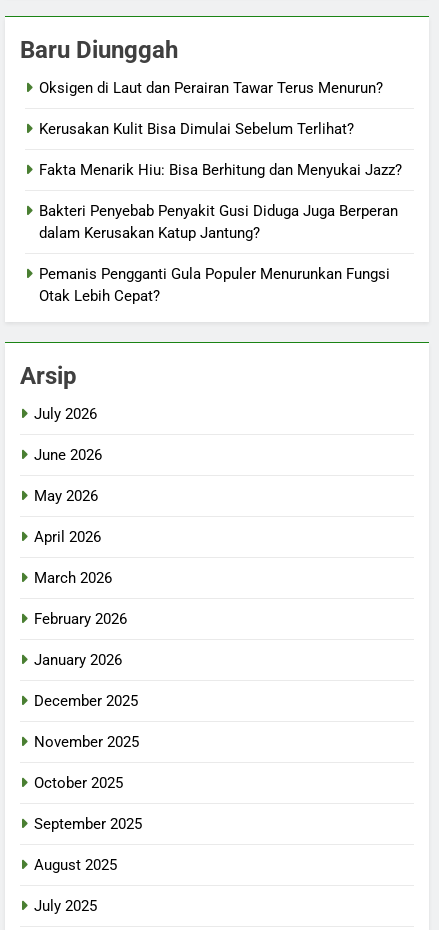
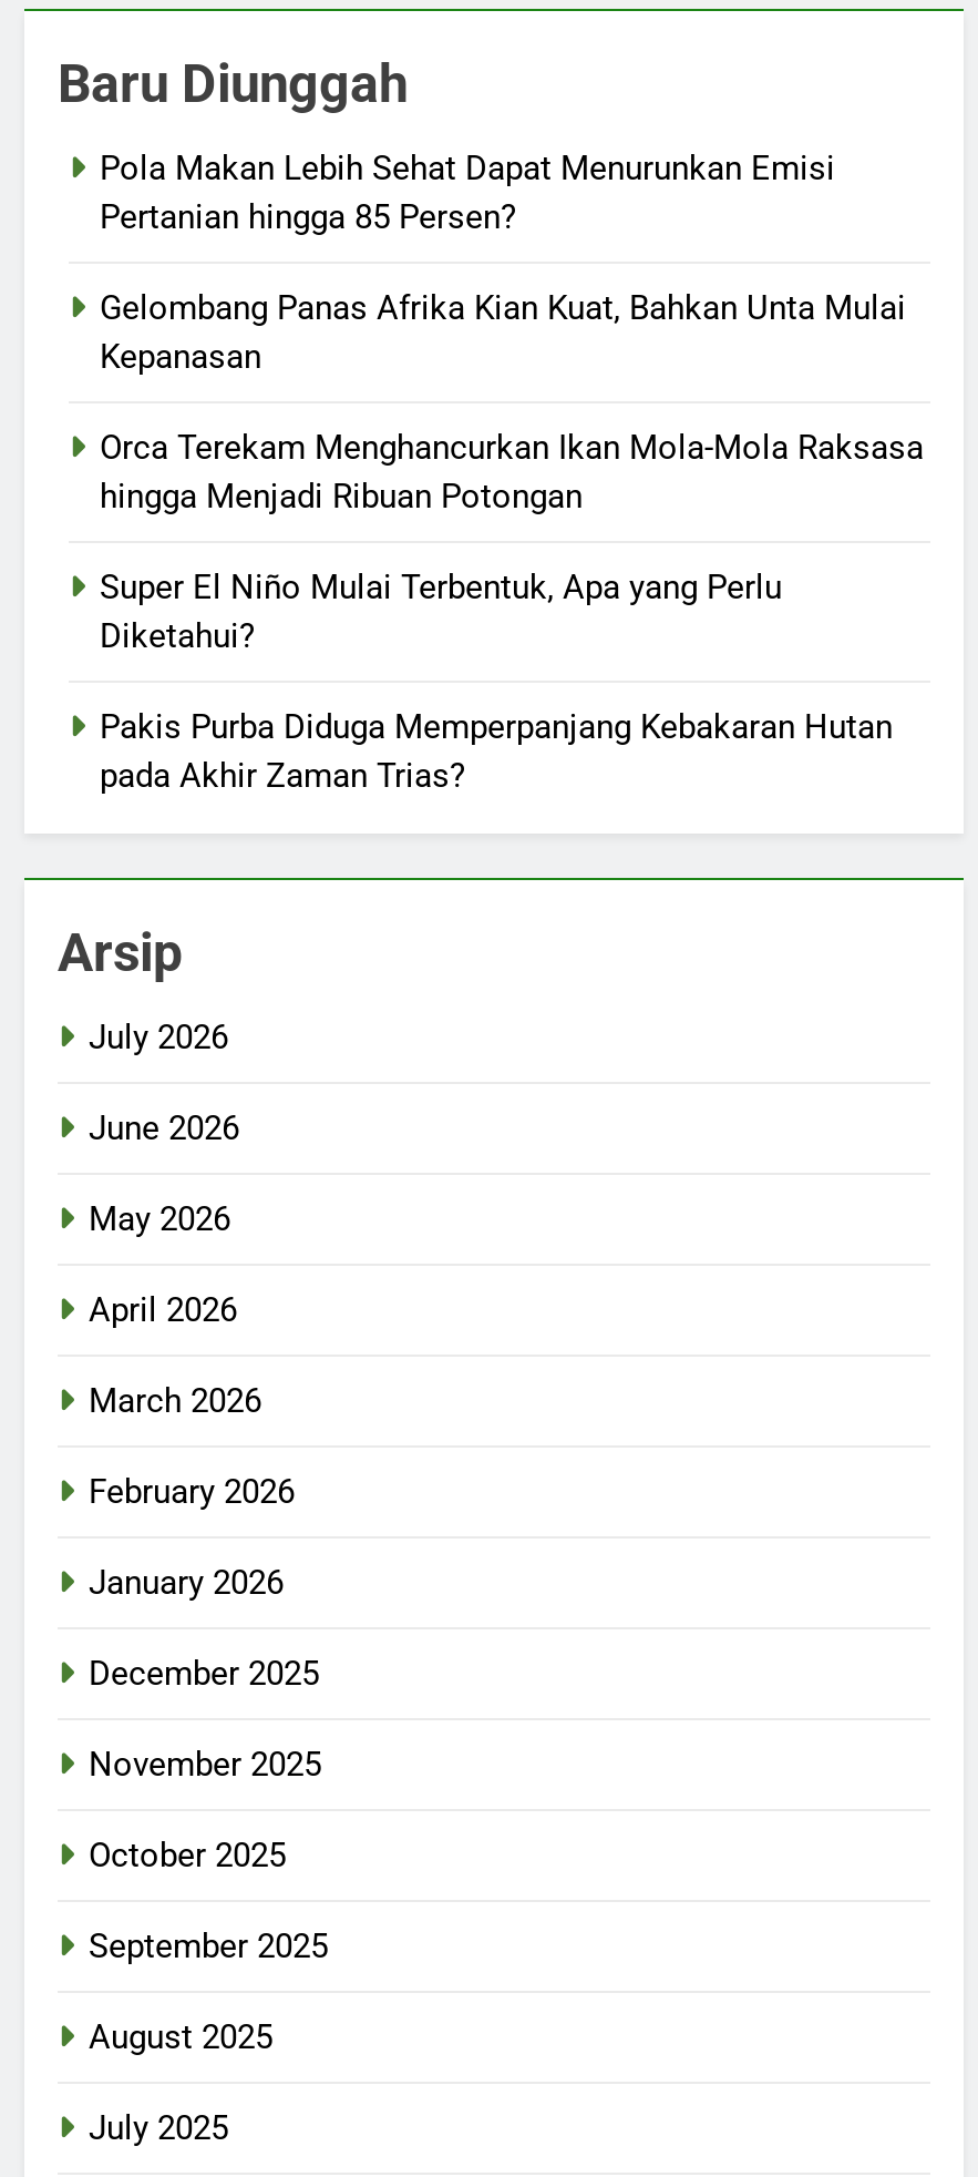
- Oksigen di Laut dan Perairan Tawar Terus Menurun?
+ Pola Makan Lebih Sehat Dapat Menurunkan Emisi
+ Pertanian hingga 85 Persen?

- Kerusakan Kulit Bisa Dimulai Sebelum Terlihat?
+ Gelombang Panas Afrika Kian Kuat, Bahkan Unta Mulai
+ Kepanasan

- Fakta Menarik Hiu: Bisa Berhitung dan Menyukai Jazz?
+ Orca Terekam Menghancurkan Ikan Mola-Mola Raksasa
+ hingga Menjadi Ribuan Potongan

- Bakteri Penyebab Penyakit Gusi Diduga Juga Berperan
- dalam Kerusakan Katup Jantung?
+ Super El Niño Mulai Terbentuk, Apa yang Perlu
+ Diketahui?

- Pemanis Pengganti Gula Populer Menurunkan Fungsi
- Otak Lebih Cepat?
+ Pakis Purba Diduga Memperpanjang Kebakaran Hutan
+ pada Akhir Zaman Trias?
